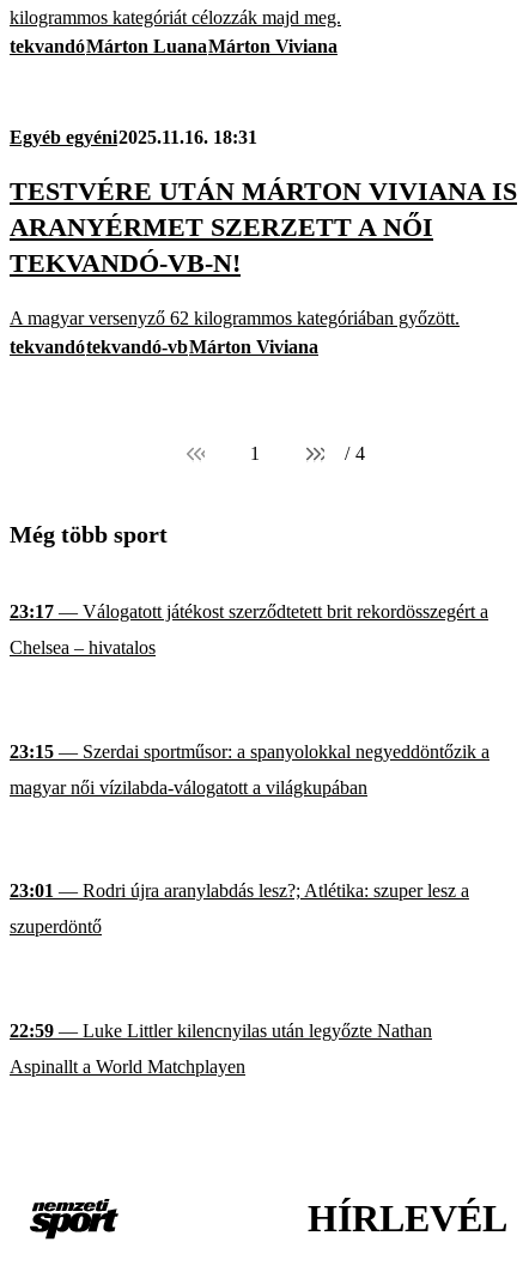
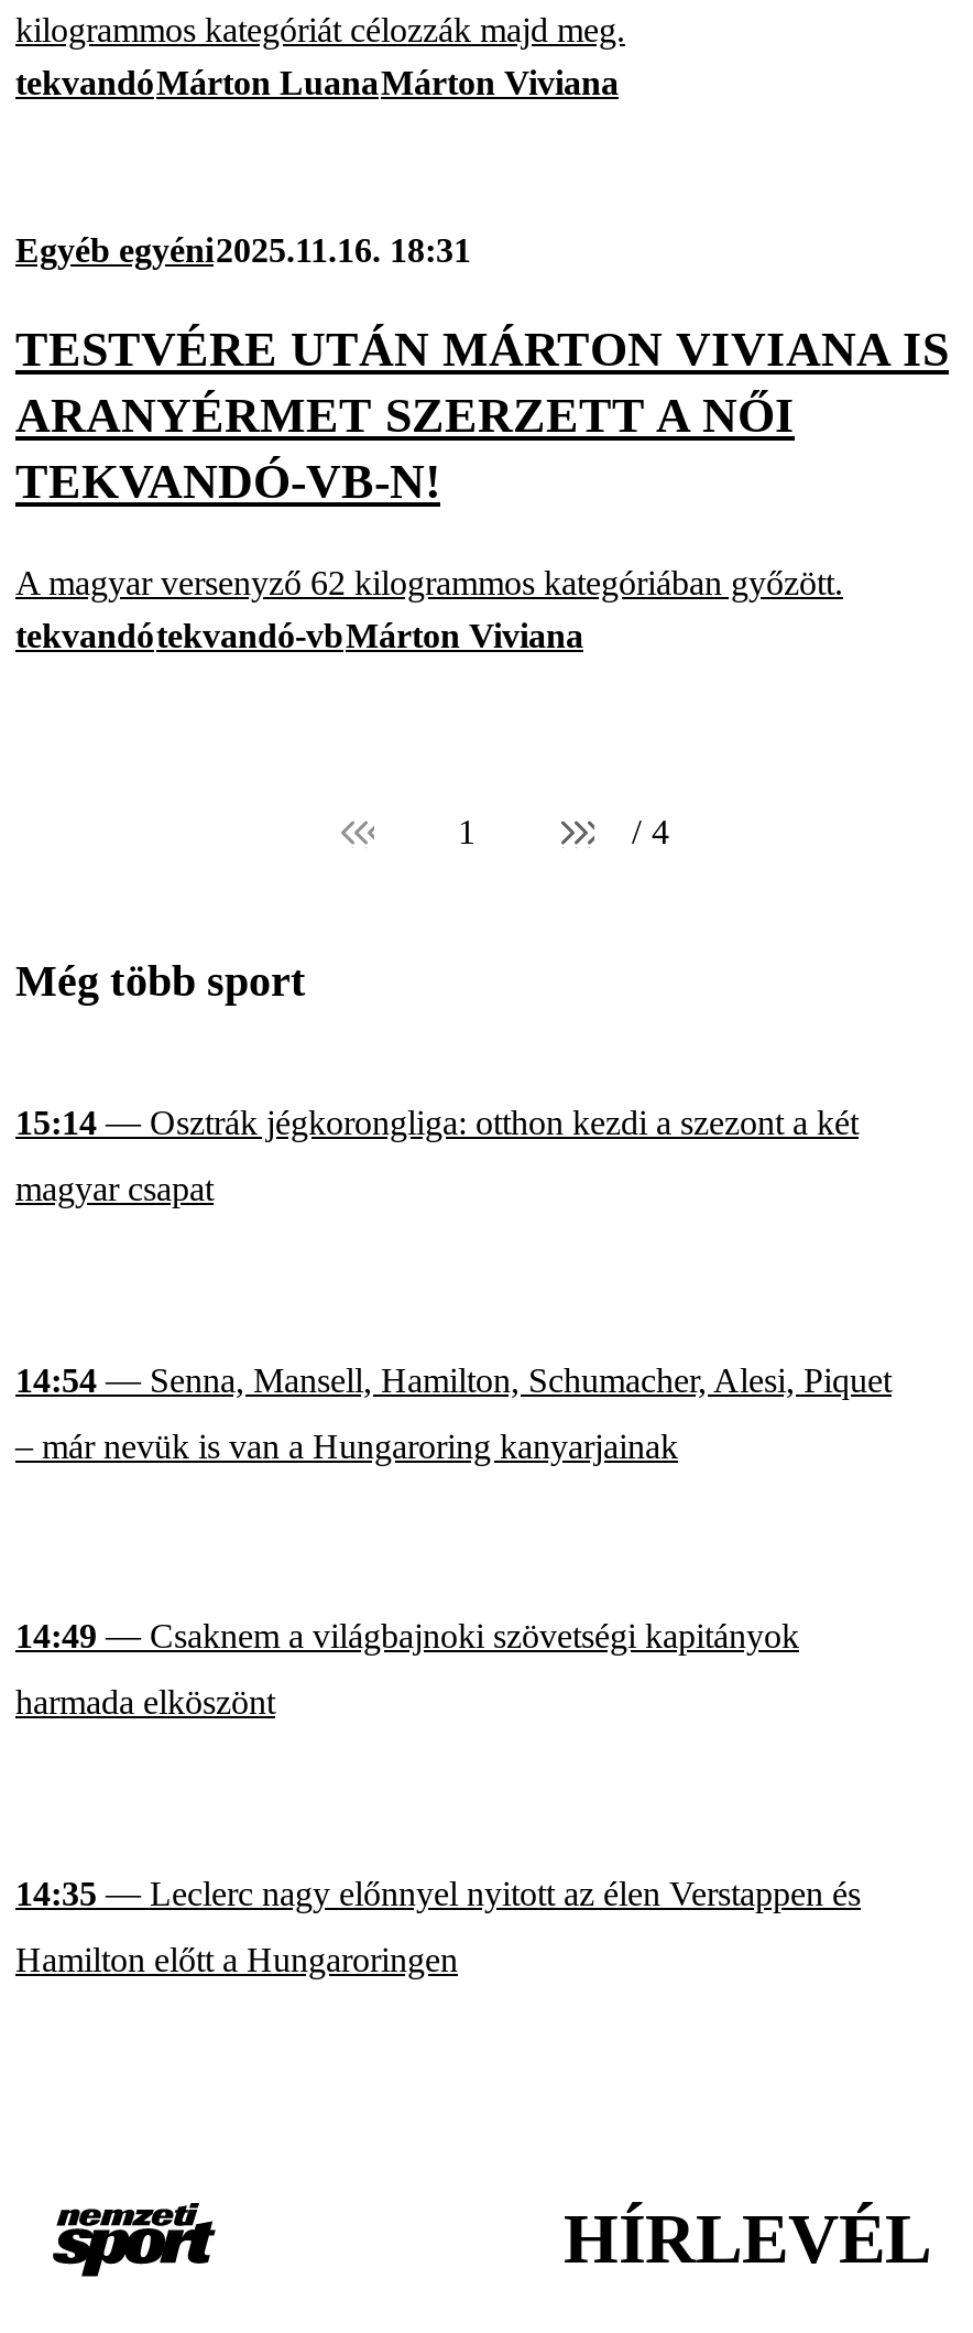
- 23:17 — Válogatott játékost szerződtetett brit rekordösszegért a
+ 15:14 — Osztrák jégkorongliga: otthon kezdi a szezont a két

- Chelsea – hivatalos
+ magyar csapat

- 23:15 — Szerdai sportműsor: a spanyolokkal negyeddöntőzik a
+ 14:54 — Senna, Mansell, Hamilton, Schumacher, Alesi, Piquet

- magyar női vízilabda-válogatott a világkupában
+ – már nevük is van a Hungaroring kanyarjainak

- 23:01 — Rodri újra aranylabdás lesz?; Atlétika: szuper lesz a
+ 14:49 — Csaknem a világbajnoki szövetségi kapitányok

- szuperdöntő
+ harmada elköszönt

- 22:59 — Luke Littler kilencnyilas után legyőzte Nathan
+ 14:35 — Leclerc nagy előnnyel nyitott az élen Verstappen és

- Aspinallt a World Matchplayen
+ Hamilton előtt a Hungaroringen
